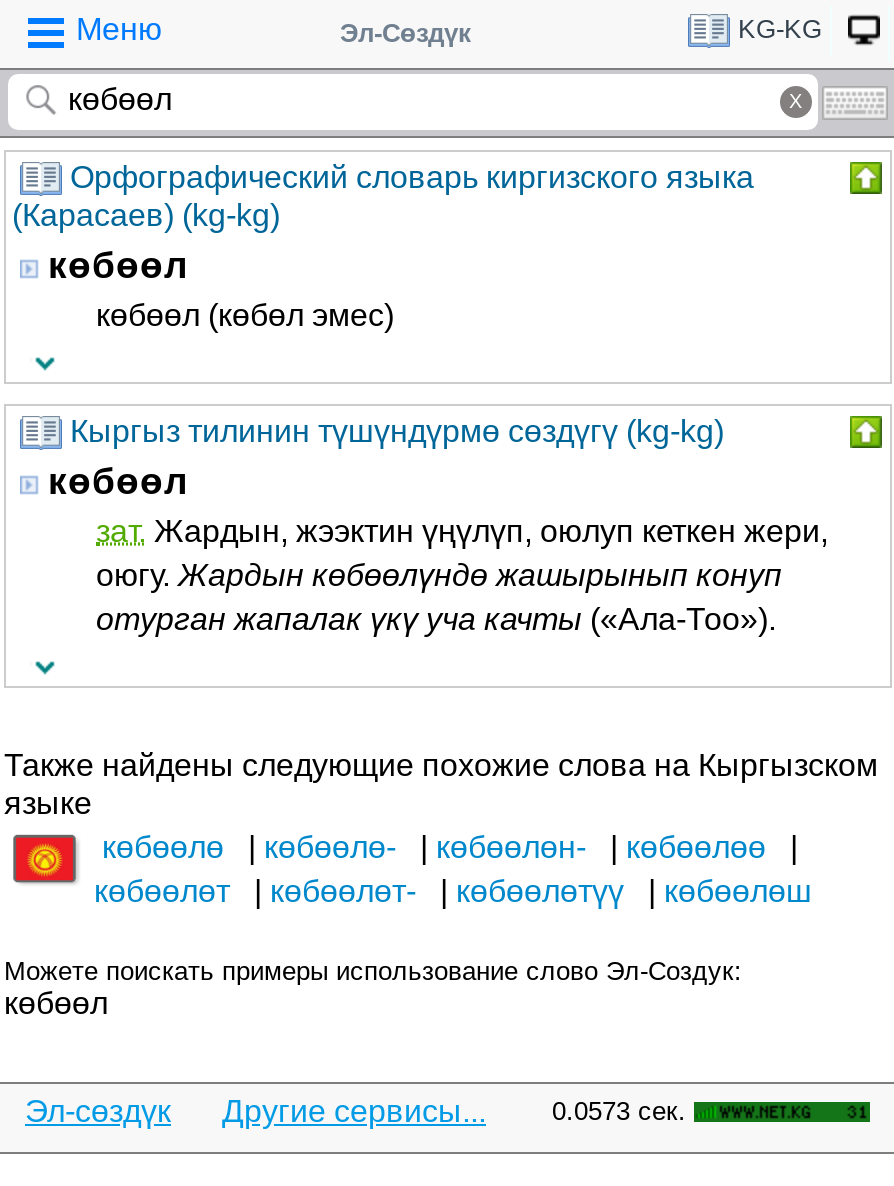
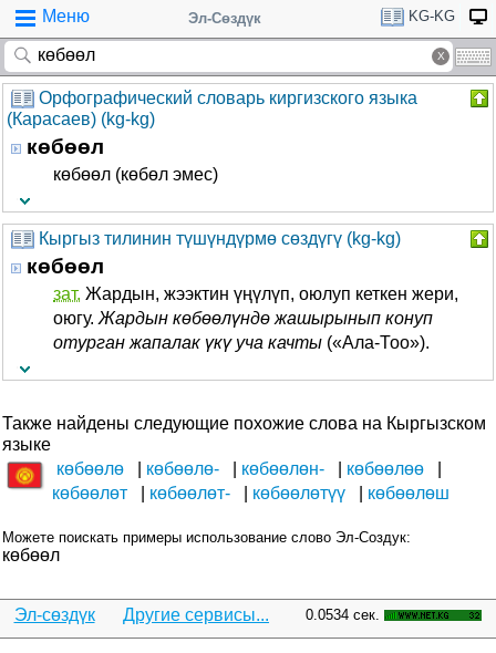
- 0.0573 сек.
+ 0.0534 сек.
